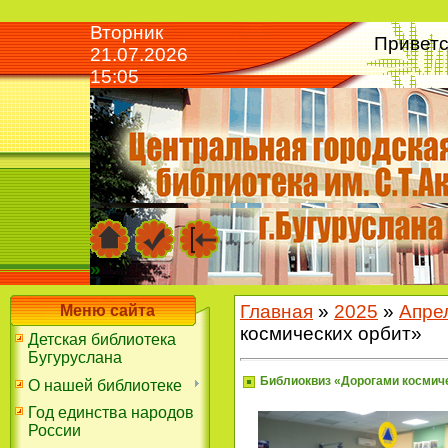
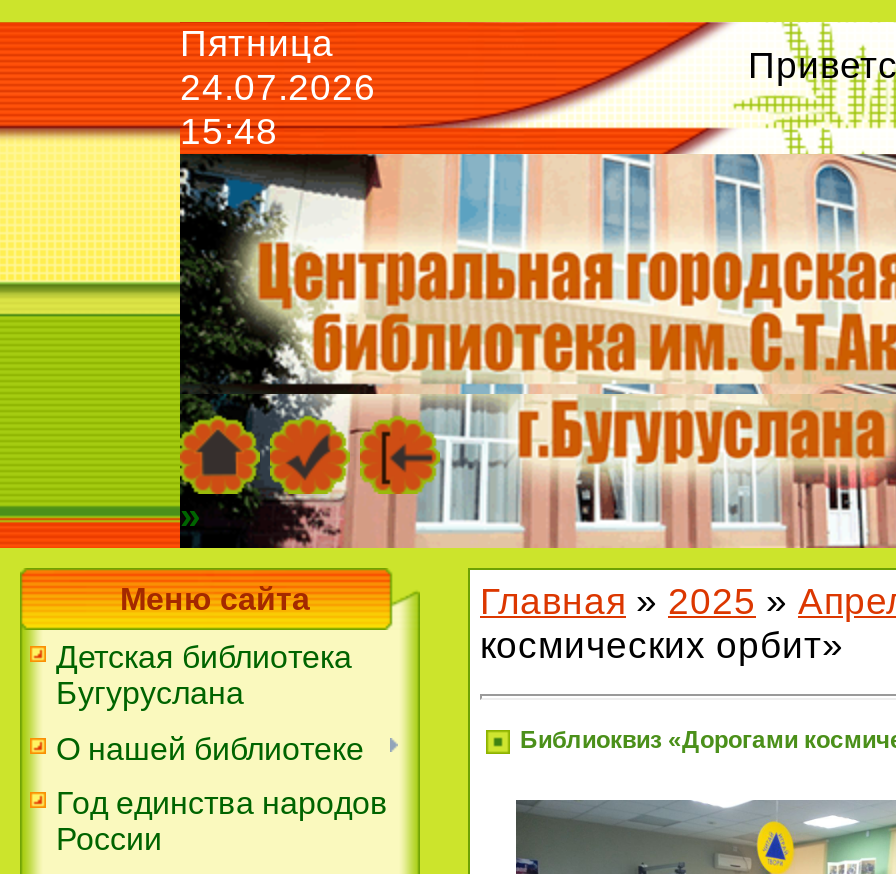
- Вторник
- 21.07.2026
- 15:05
+ Пятница
+ 24.07.2026
+ 15:48
